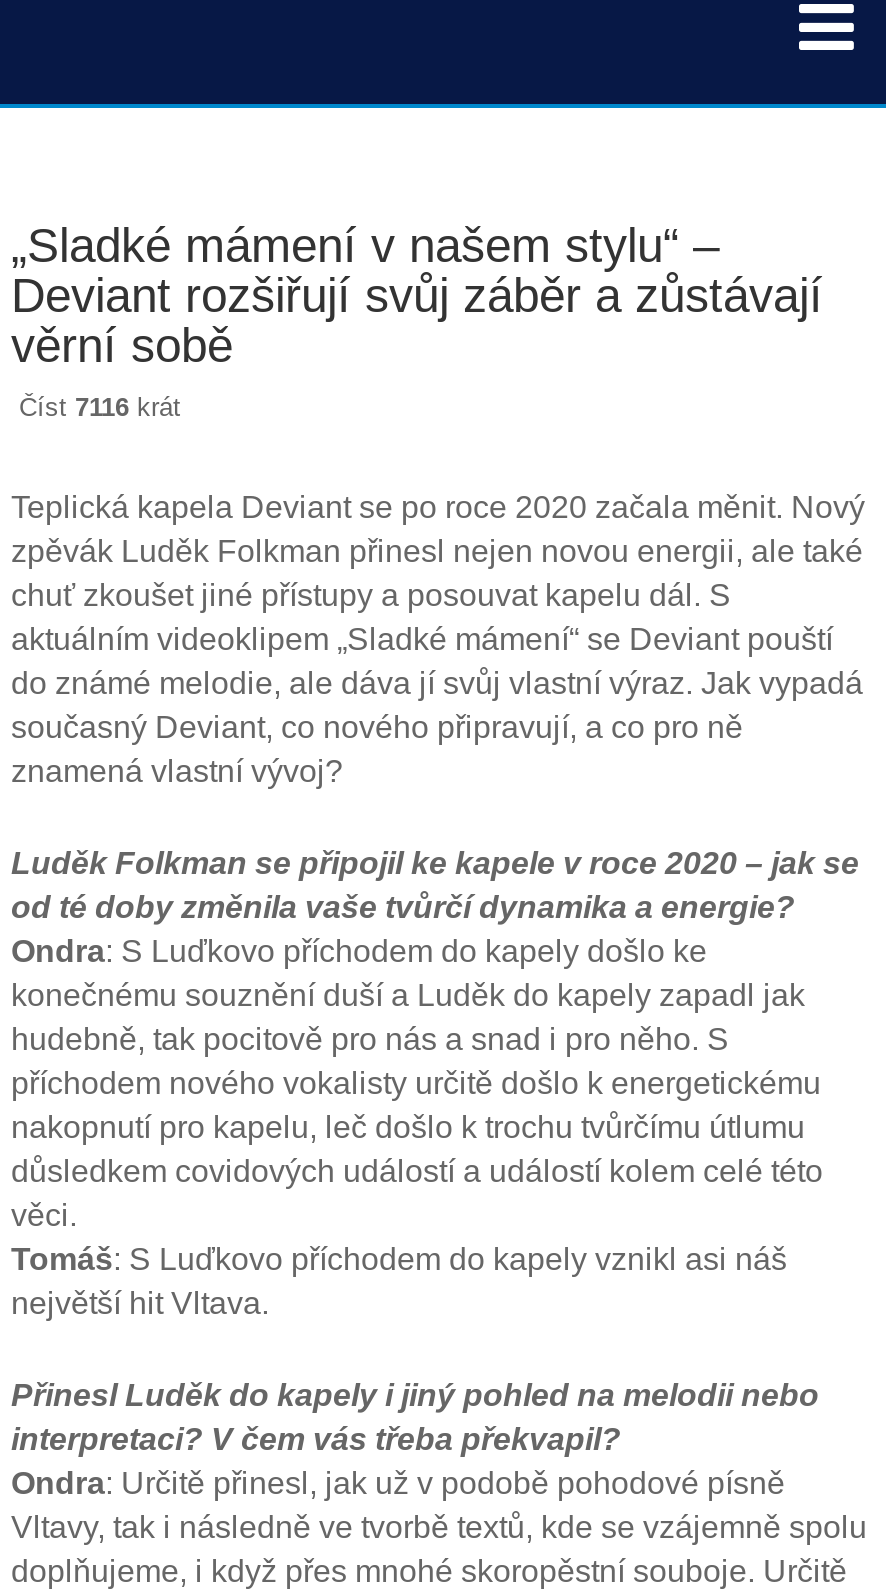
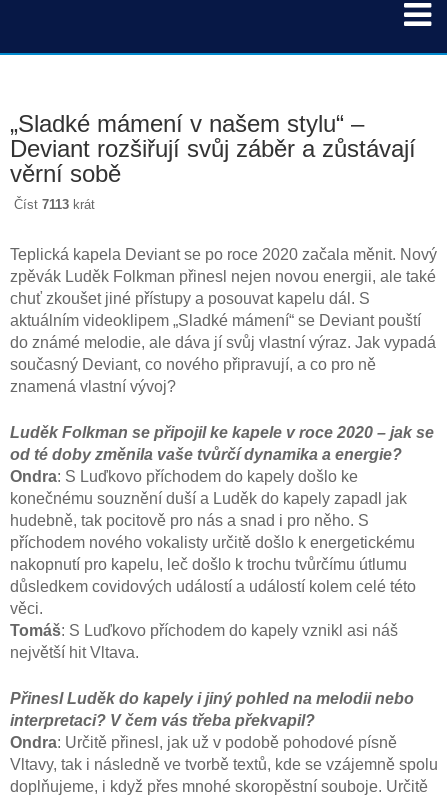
- Číst 7116 krát
+ Číst 7113 krát
